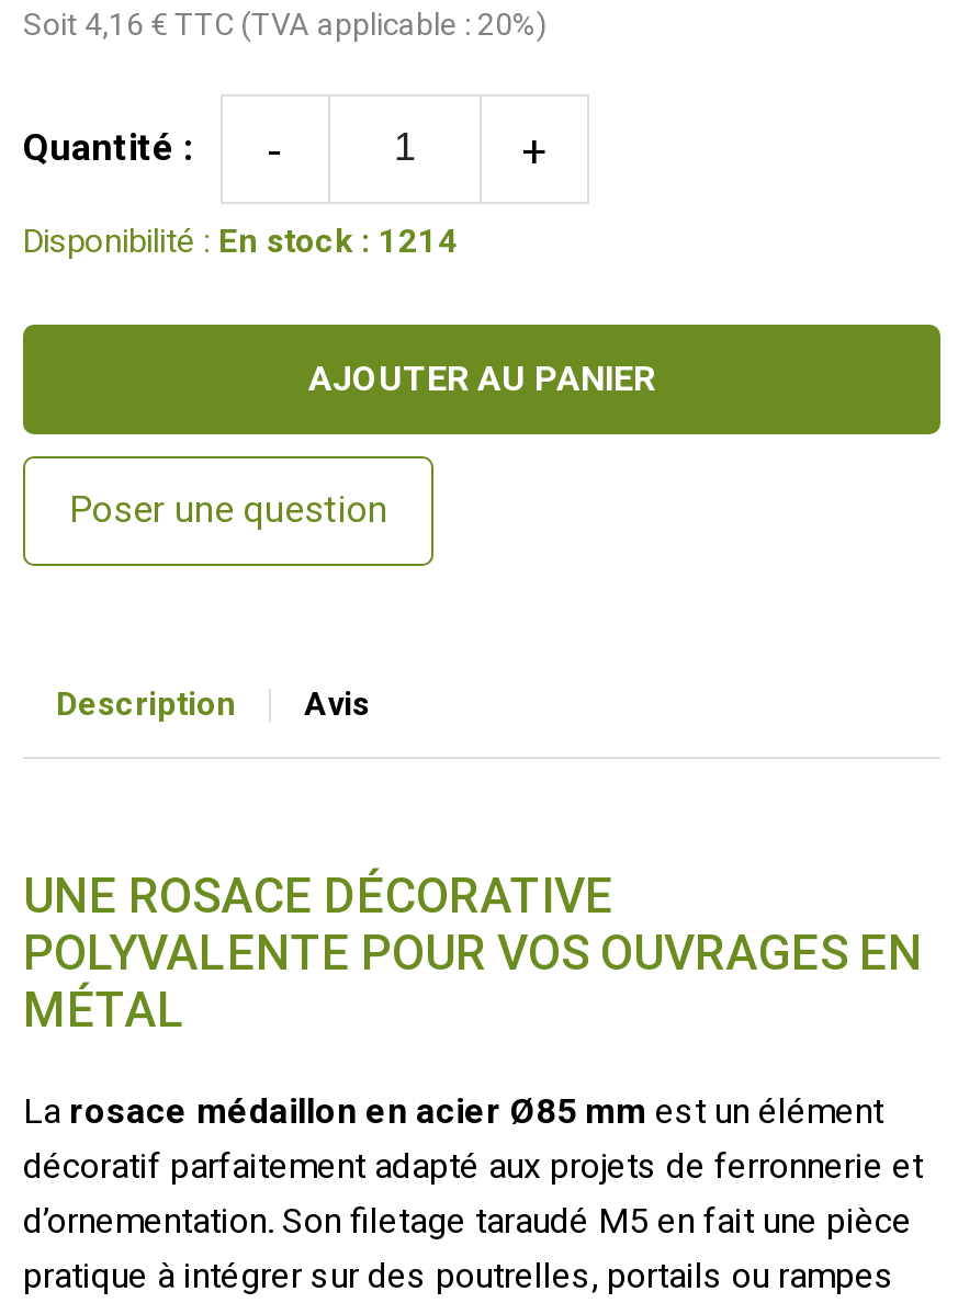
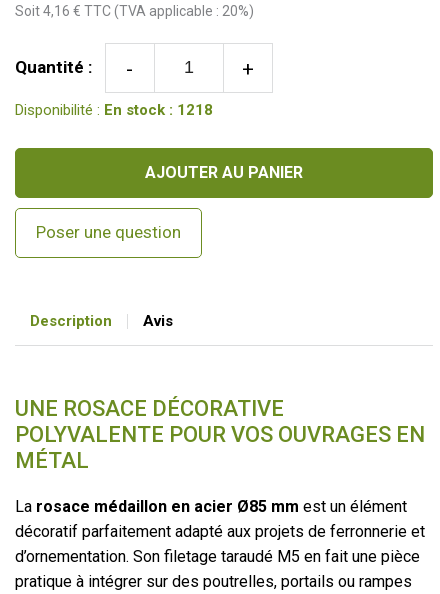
- Disponibilité : En stock: 1214
+ Disponibilité : En stock: 1218
